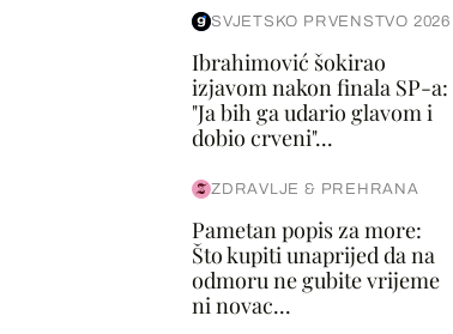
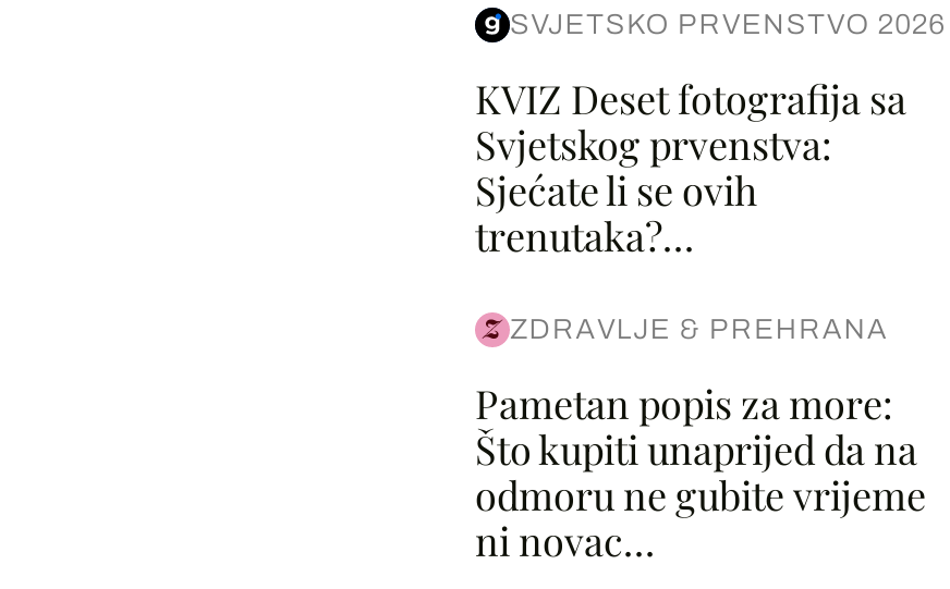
- Ibrahimović šokirao
- izjavom nakon finala SP-a:
- "Ja bih ga udario glavom i
- dobio crveni"...
+ KVIZ Deset fotografija sa
+ Svjetskog prvenstva:
+ Sjećate li se ovih
+ trenutaka?...
